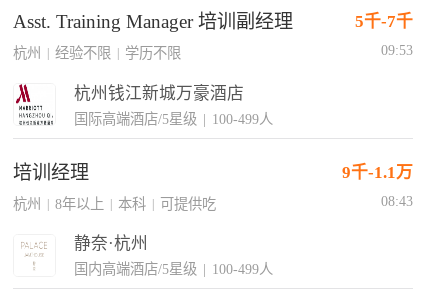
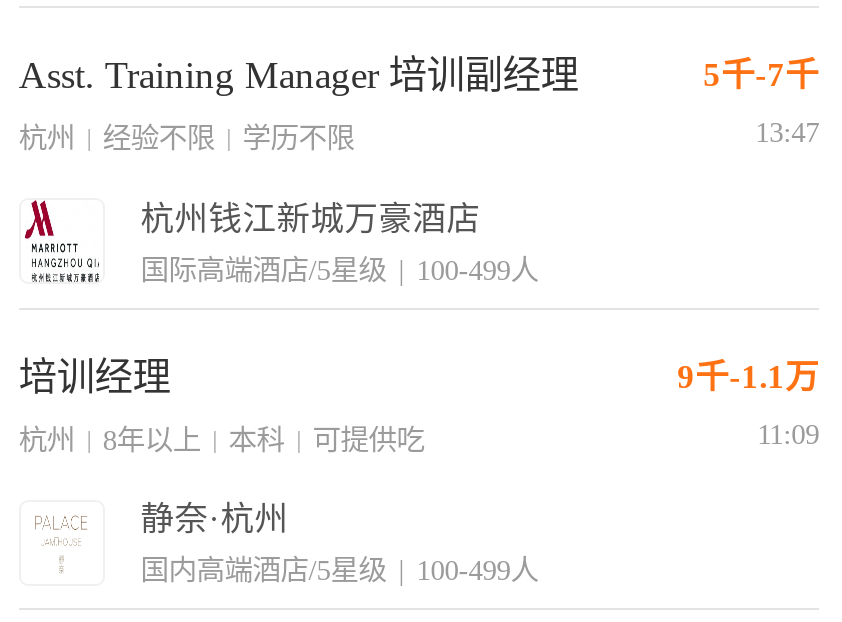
- 09:53
+ 13:47

- 08:43
+ 11:09
